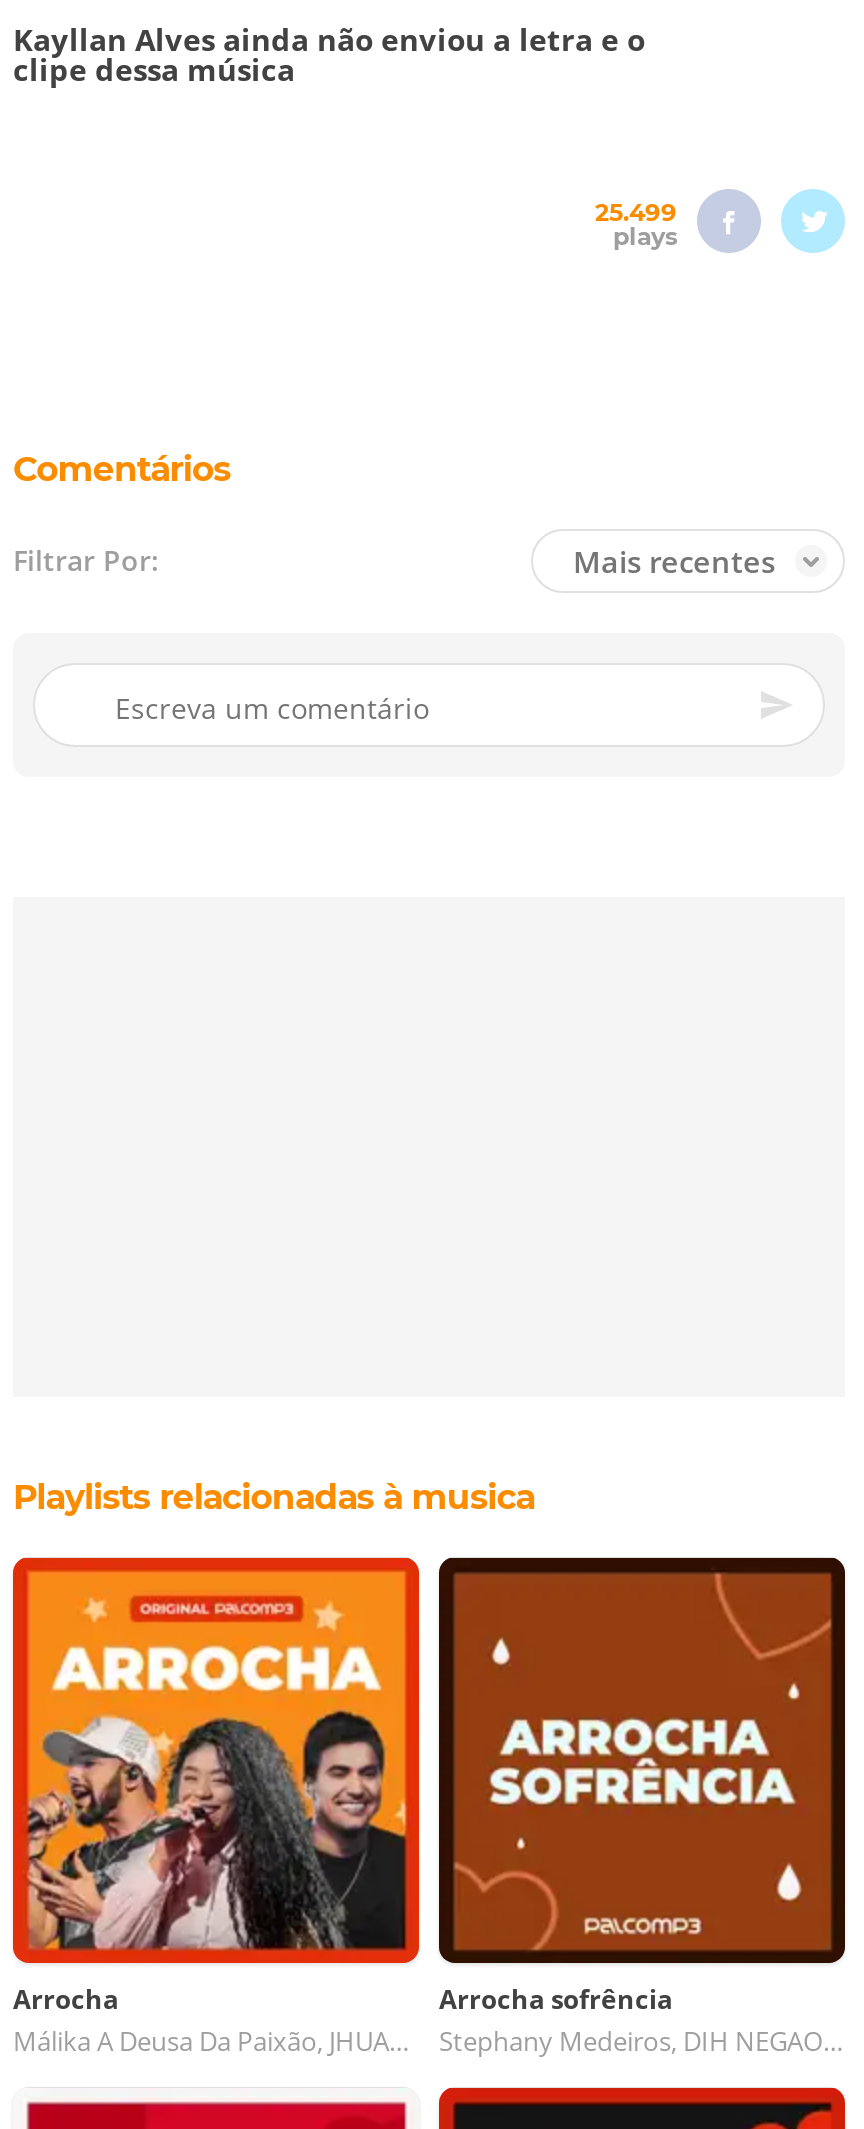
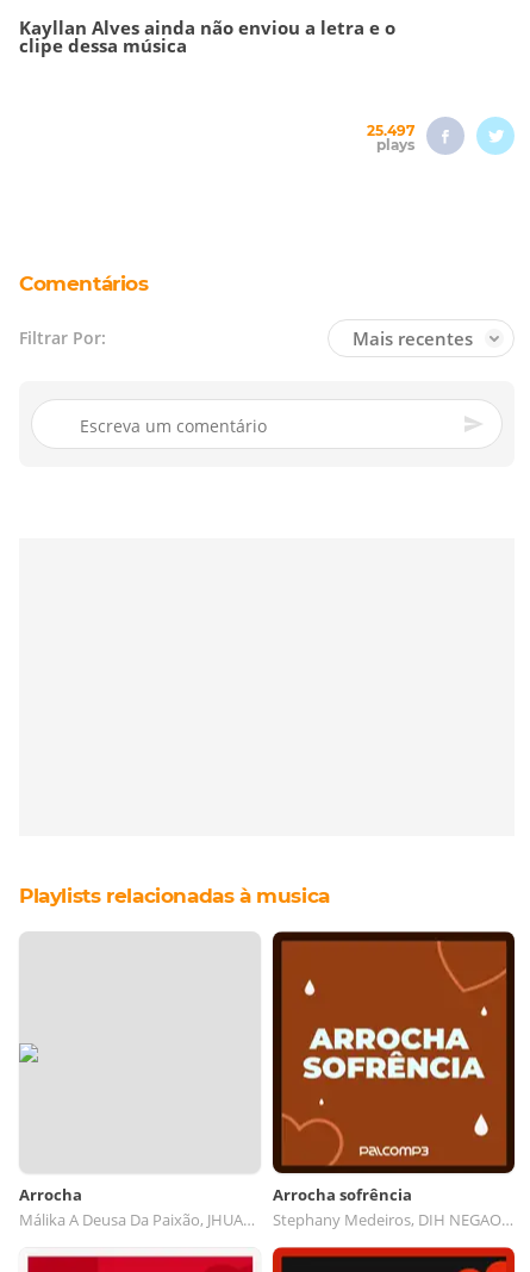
- 25.499
+ 25.497

- [image]
